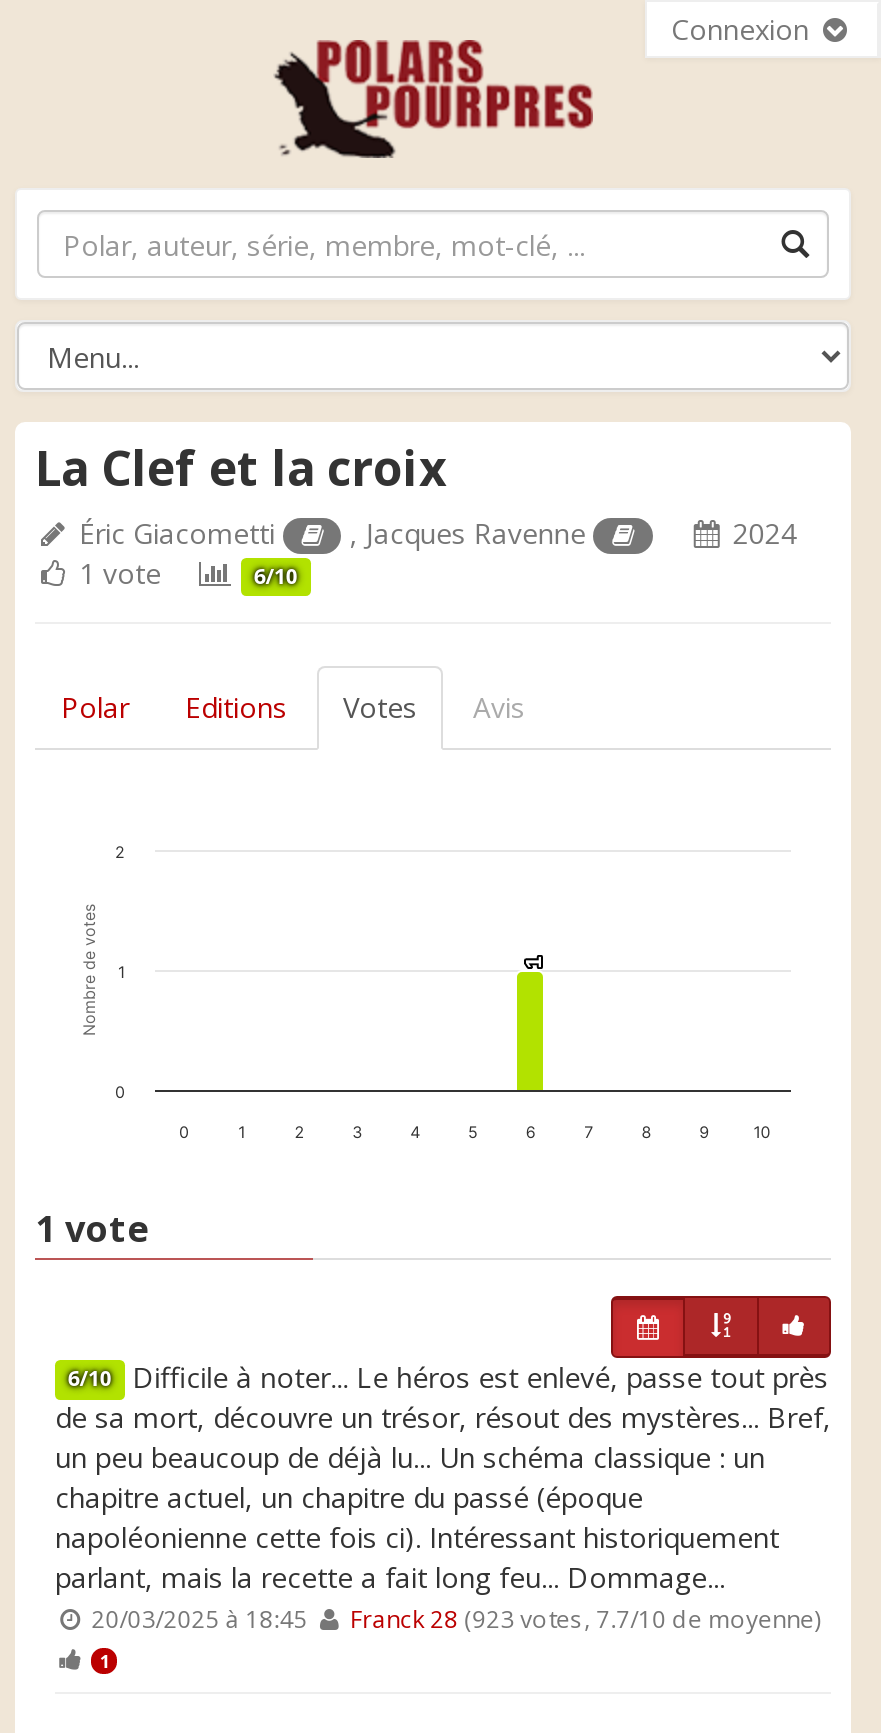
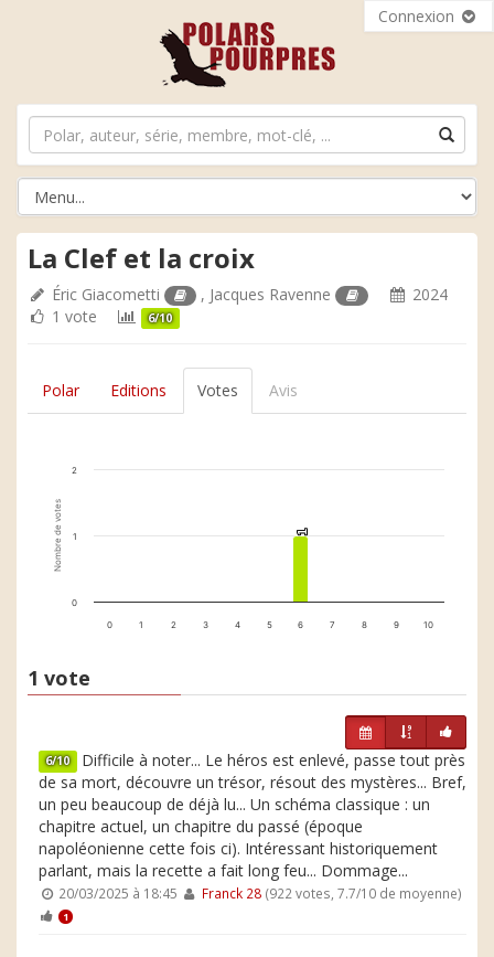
- Franck 28 (923 votes, 7.7/10 de moyenne)
+ Franck 28 (922 votes, 7.7/10 de moyenne)
